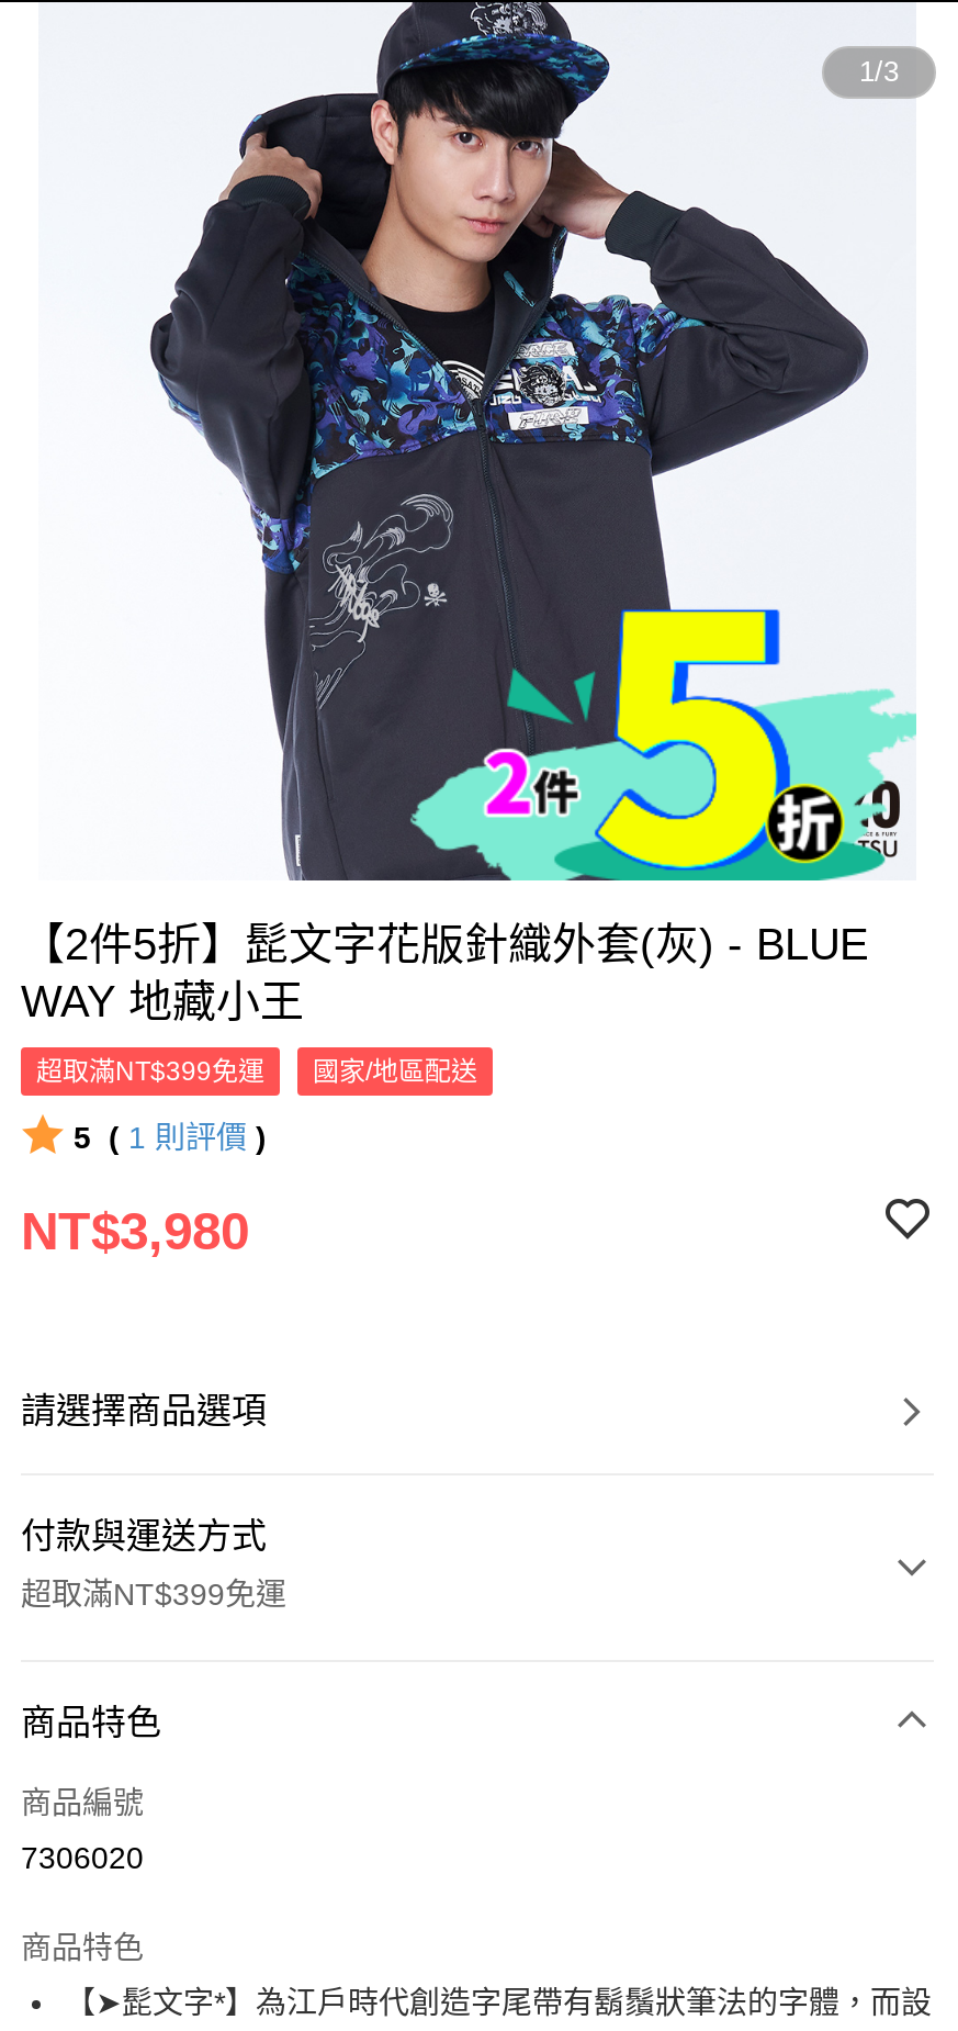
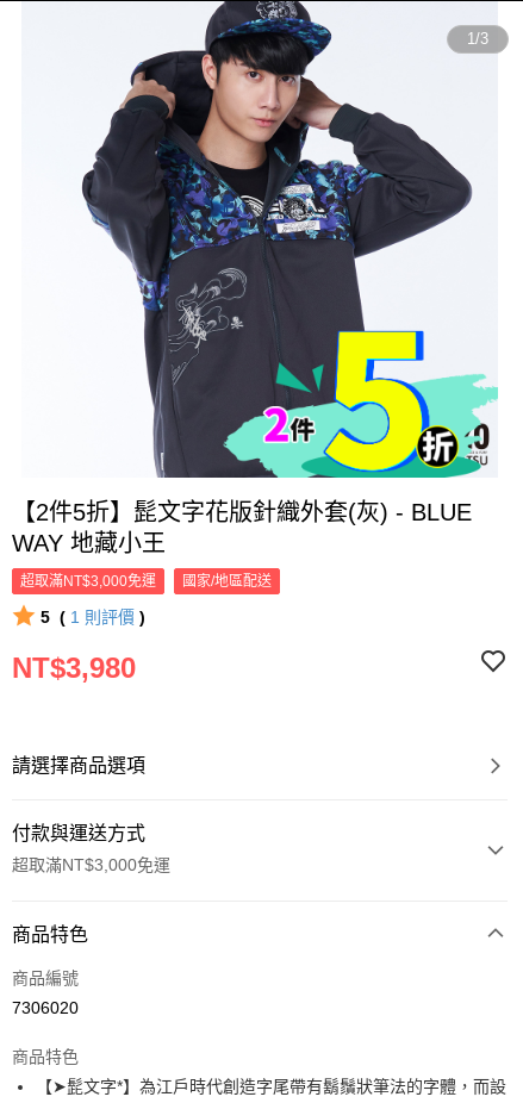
- 超取滿NT$399免運
+ 超取滿NT$3,000免運

- 超取滿NT$399免運
+ 超取滿NT$3,000免運
